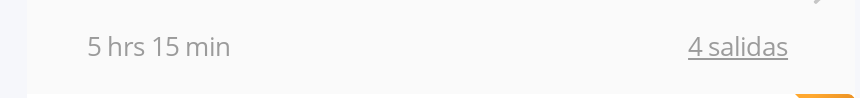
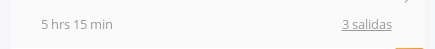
- 4 salidas
+ 3 salidas
